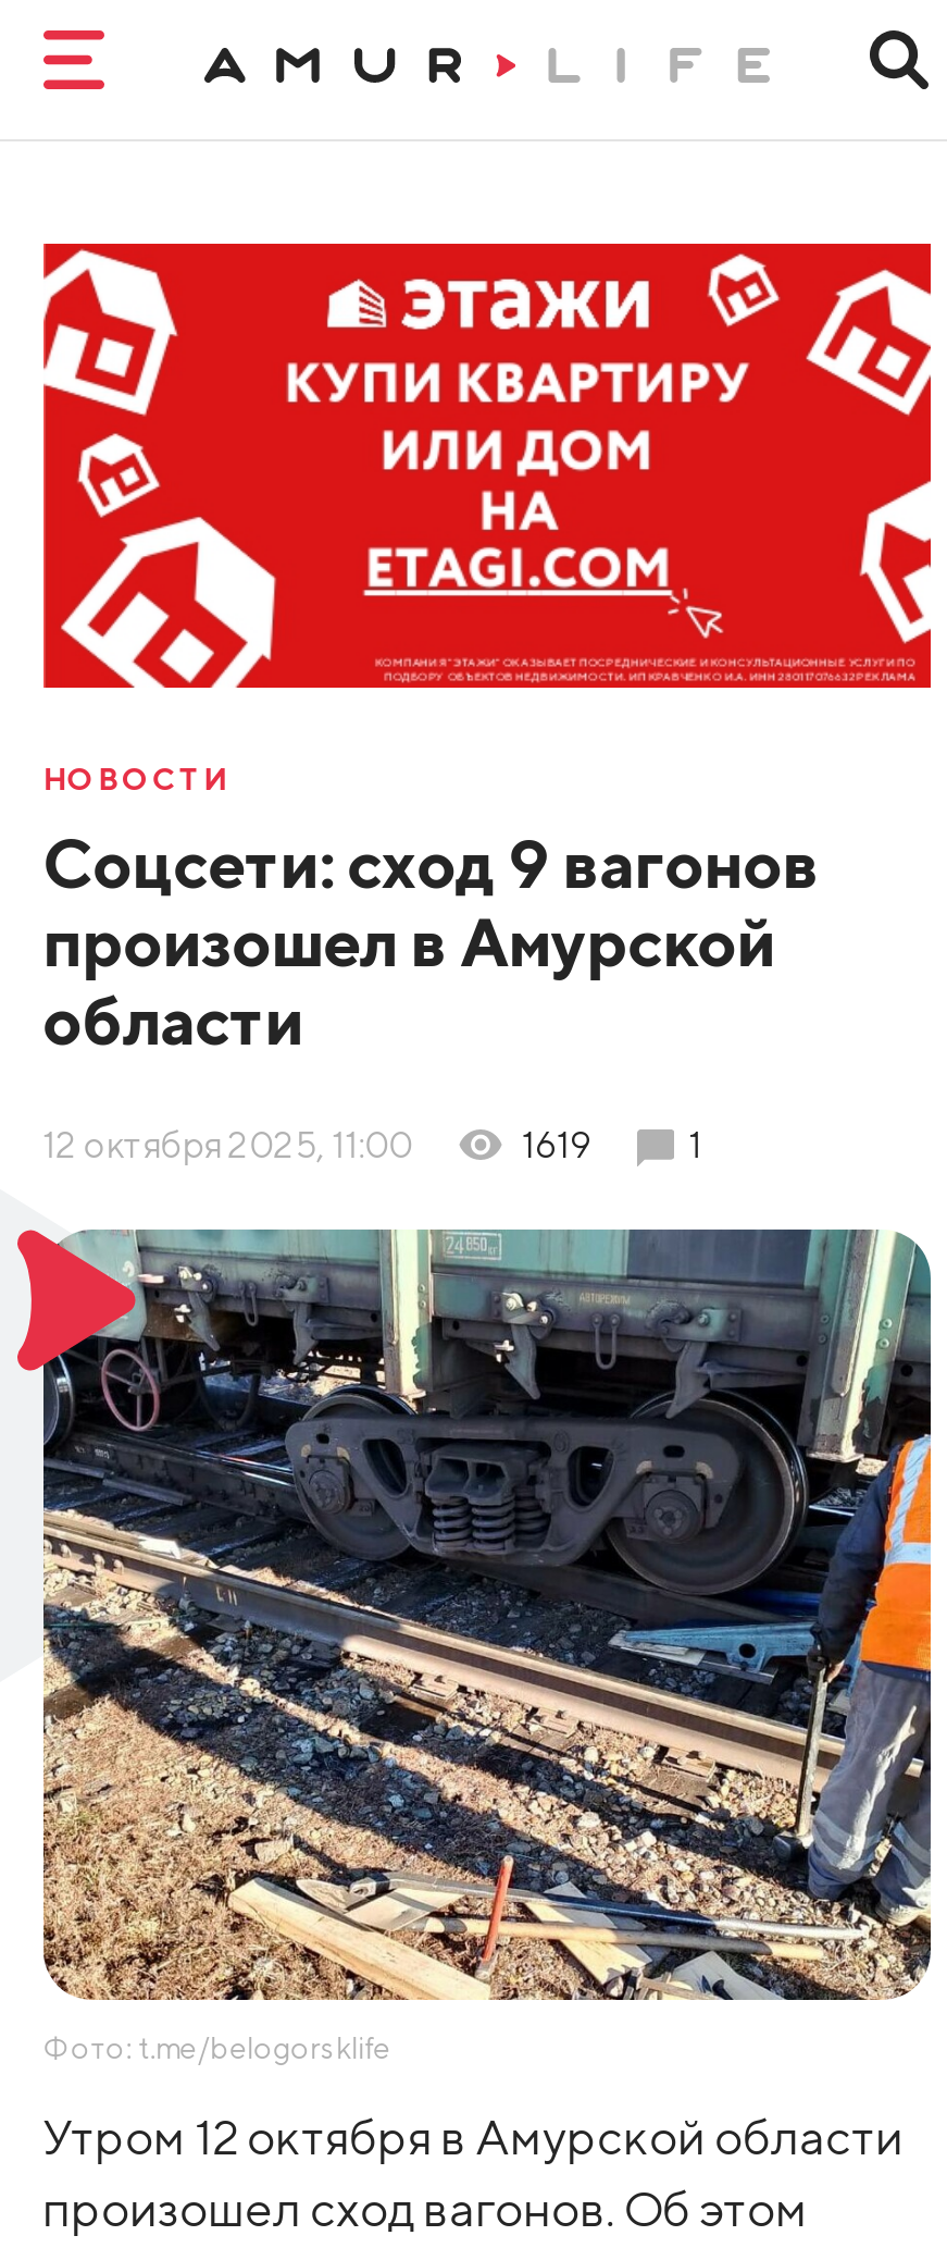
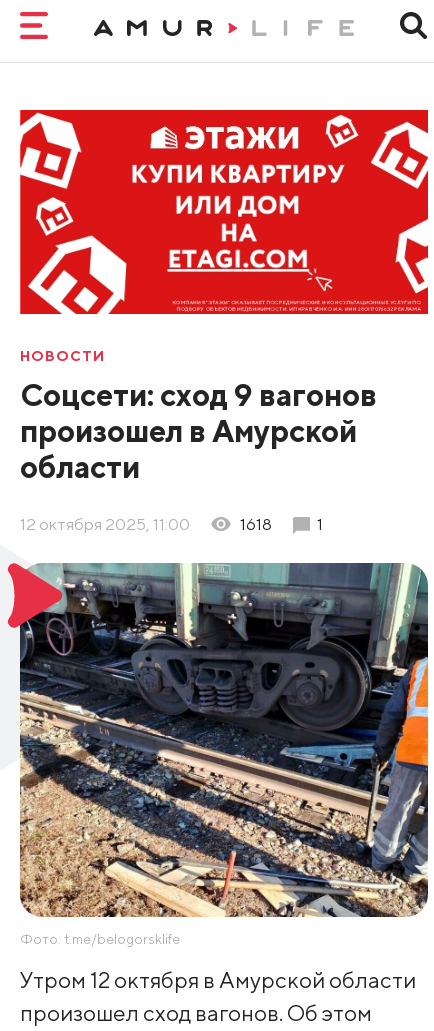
- 1619
+ 1618
